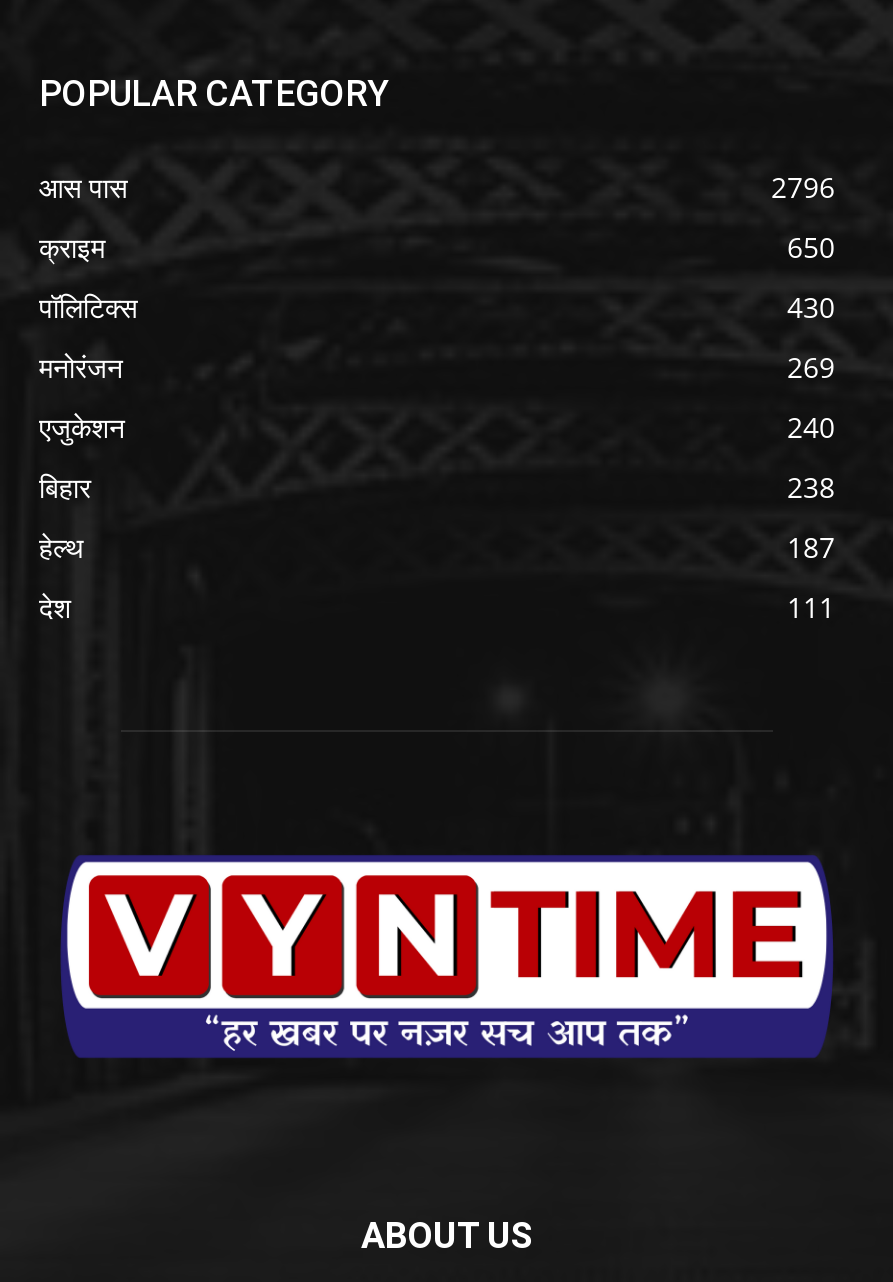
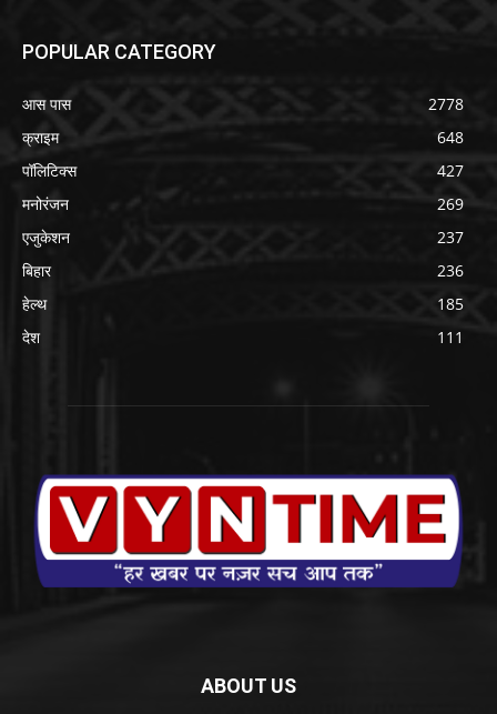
- 2796
+ 2778

- 650
+ 648

- 430
+ 427

- 240
+ 237

- 238
+ 236

- 187
+ 185
